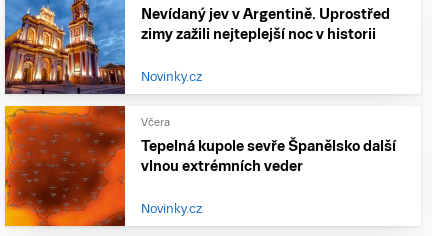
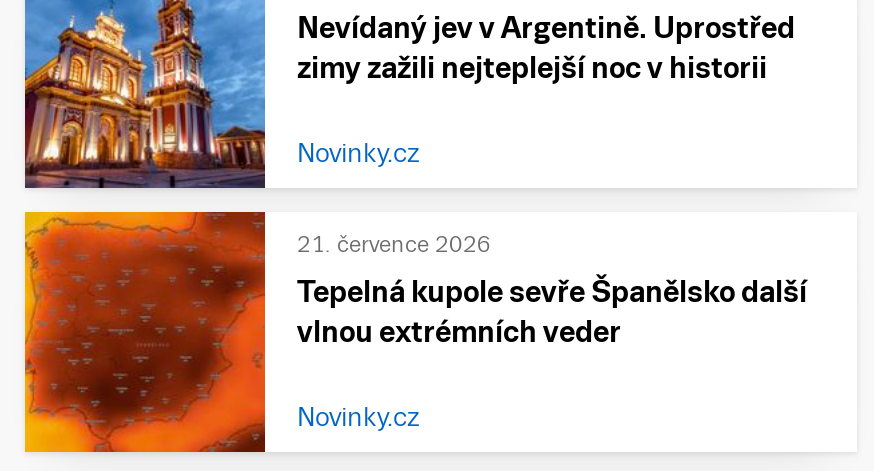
- Včera
+ 21. července 2026
